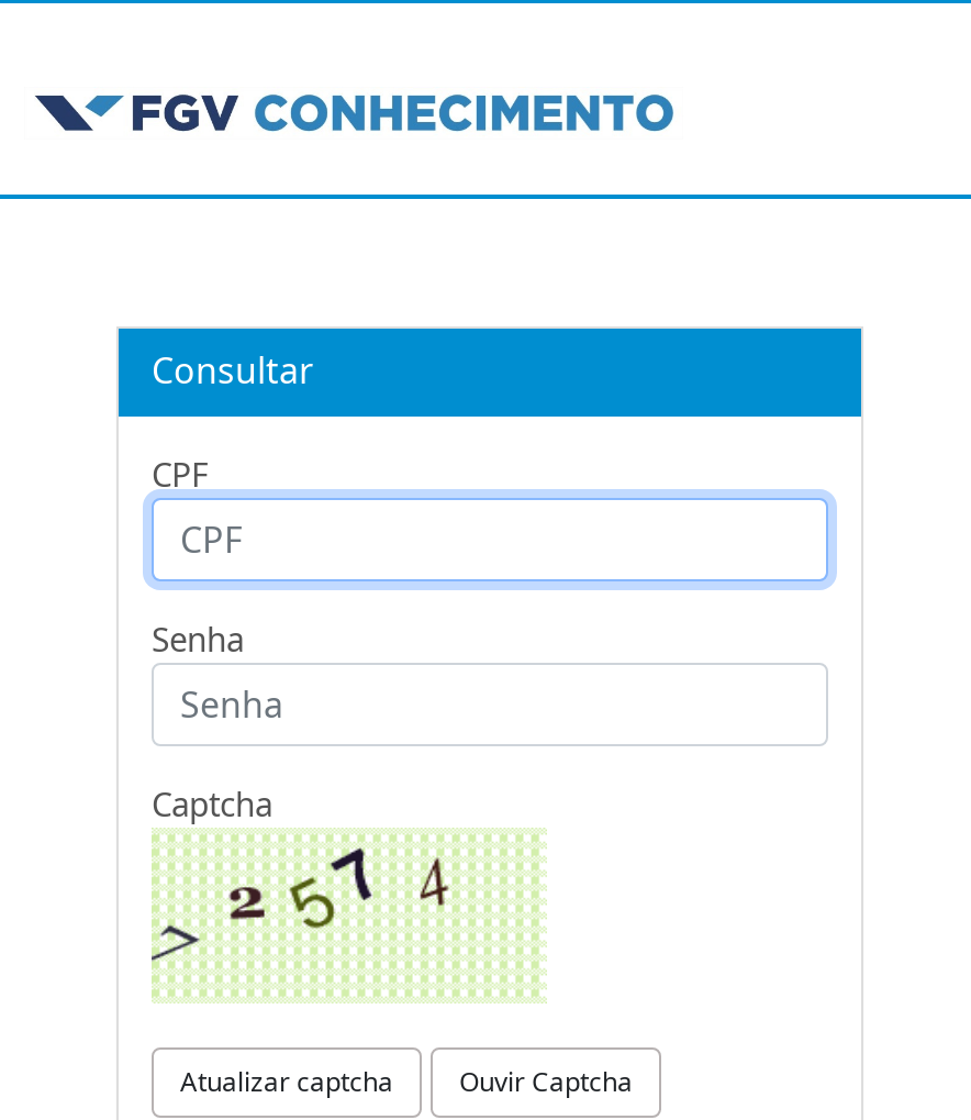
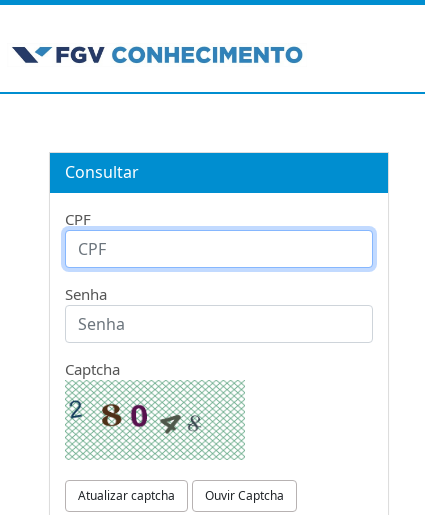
- [image]
+ [image]
